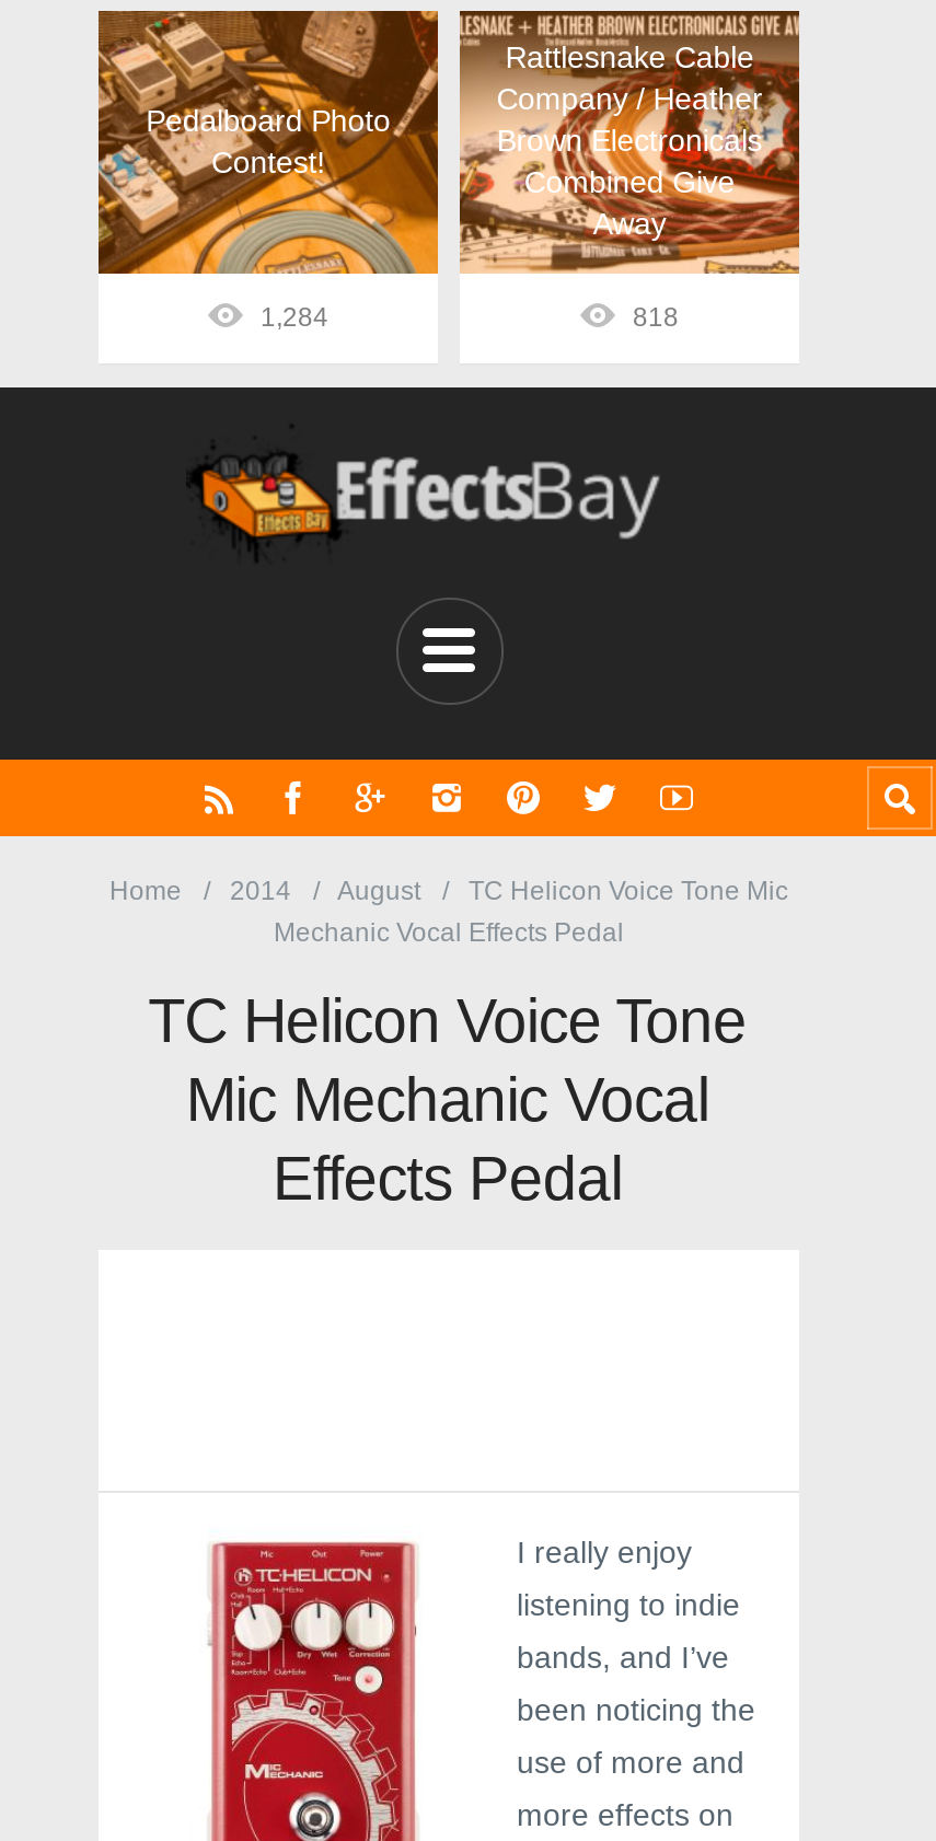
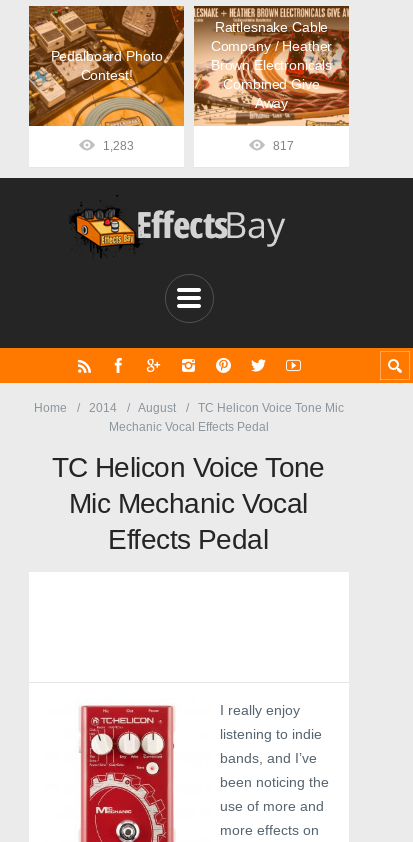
- 1,284
+ 1,283

- 818
+ 817
